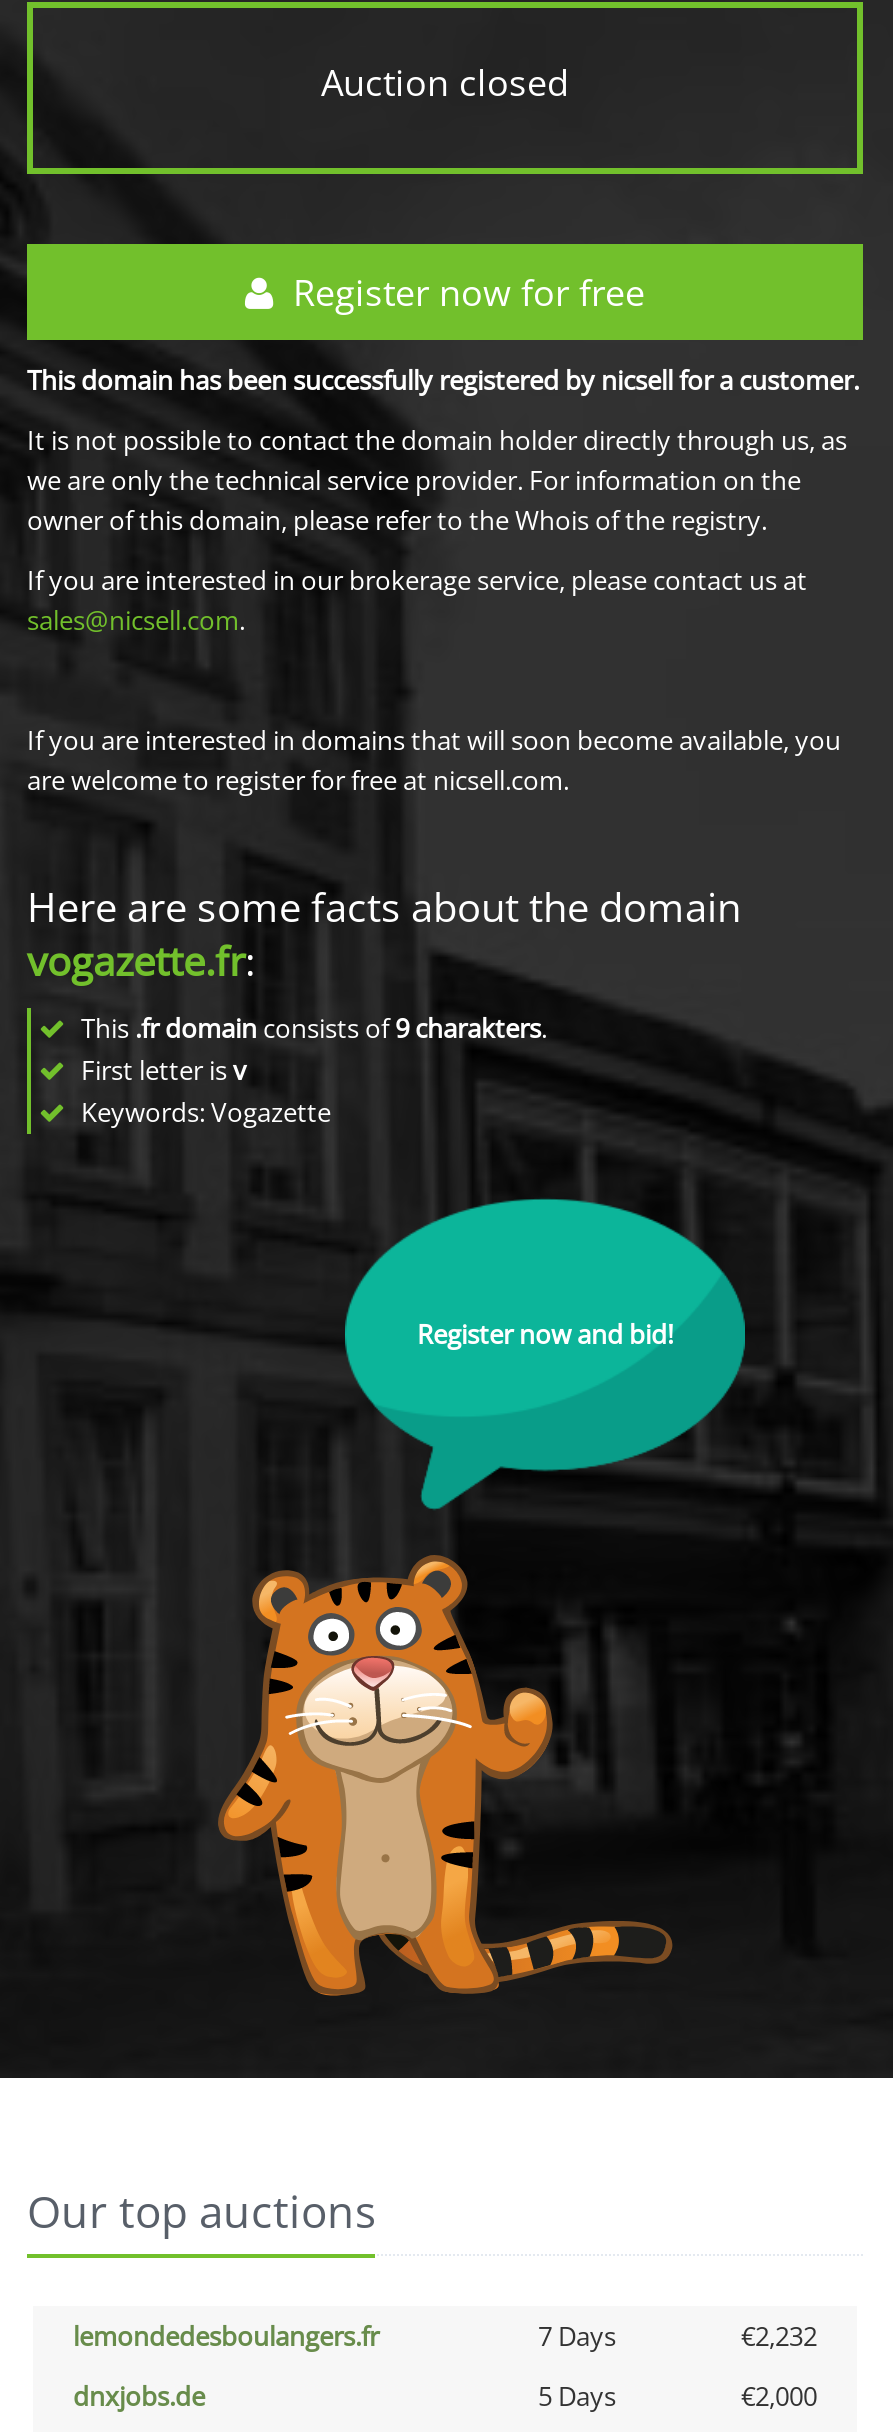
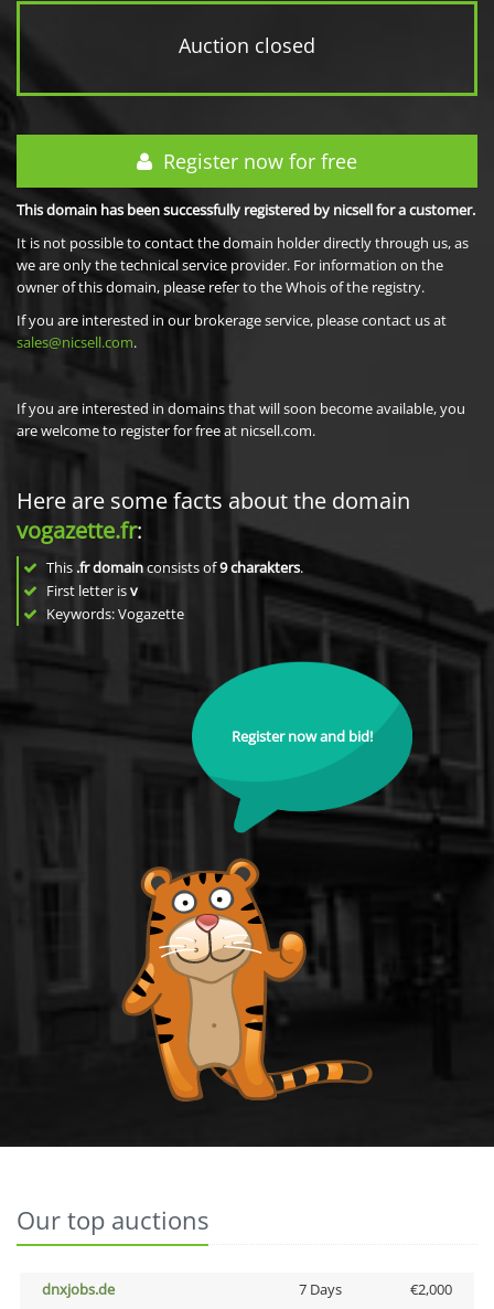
- lemondedesboulangers.fr
- 7 Days
- €2,232

- 5 Days
+ 7 Days
